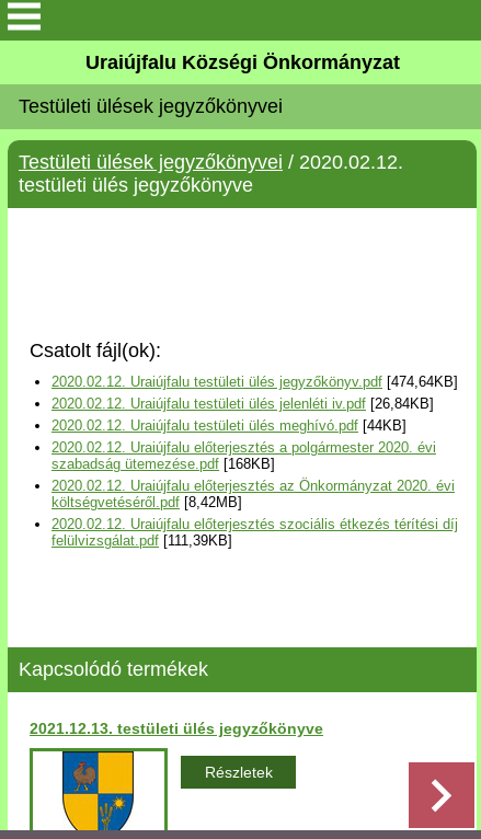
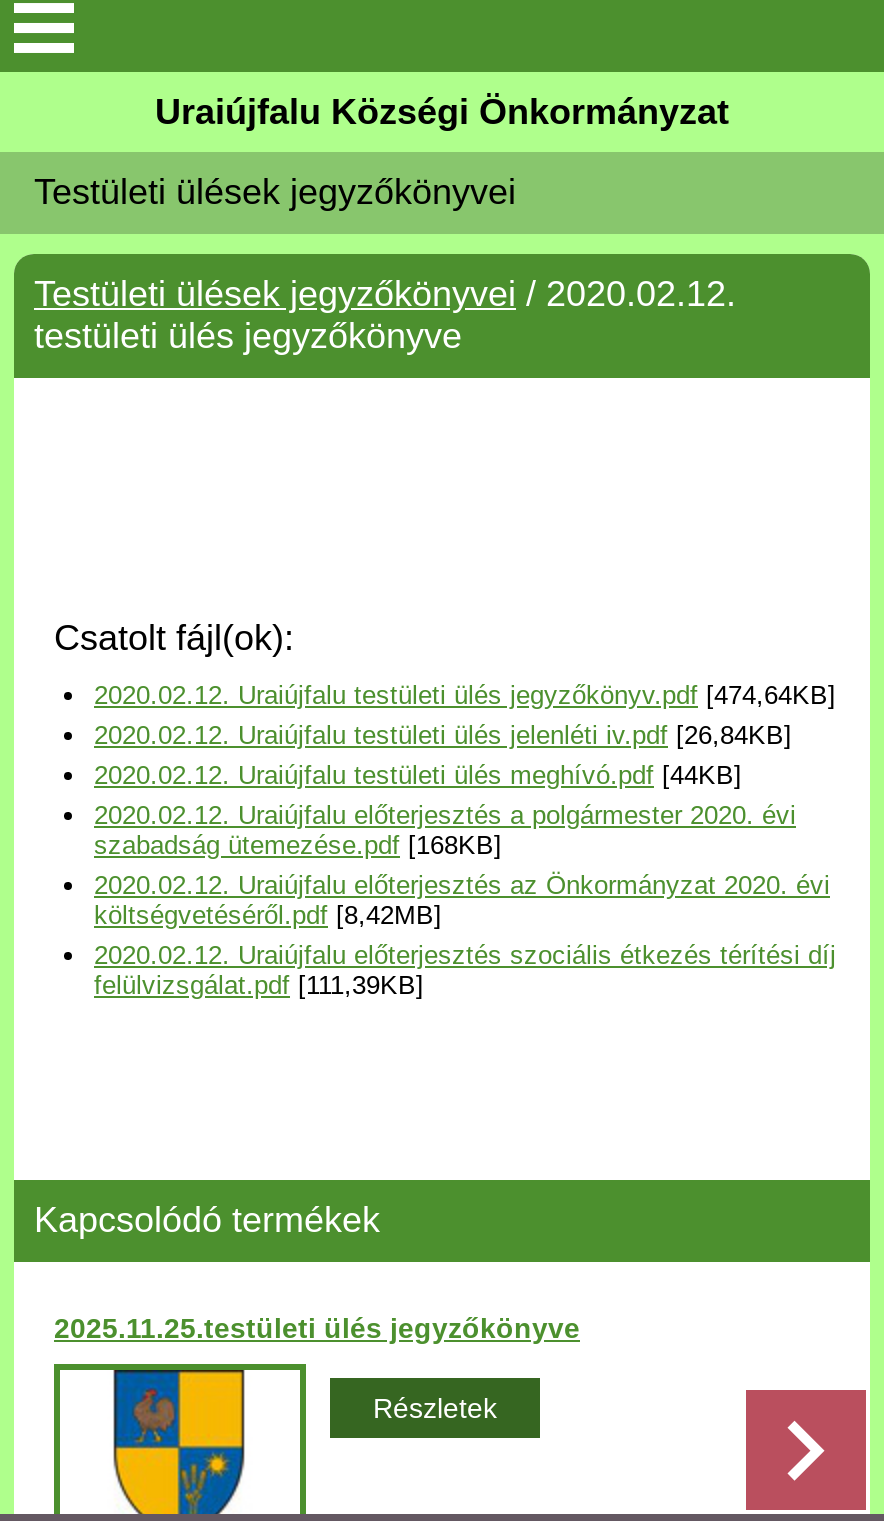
- 2021.12.13. testületi ülés jegyzőkönyve
+ 2025.11.25.testületi ülés jegyzőkönyve
